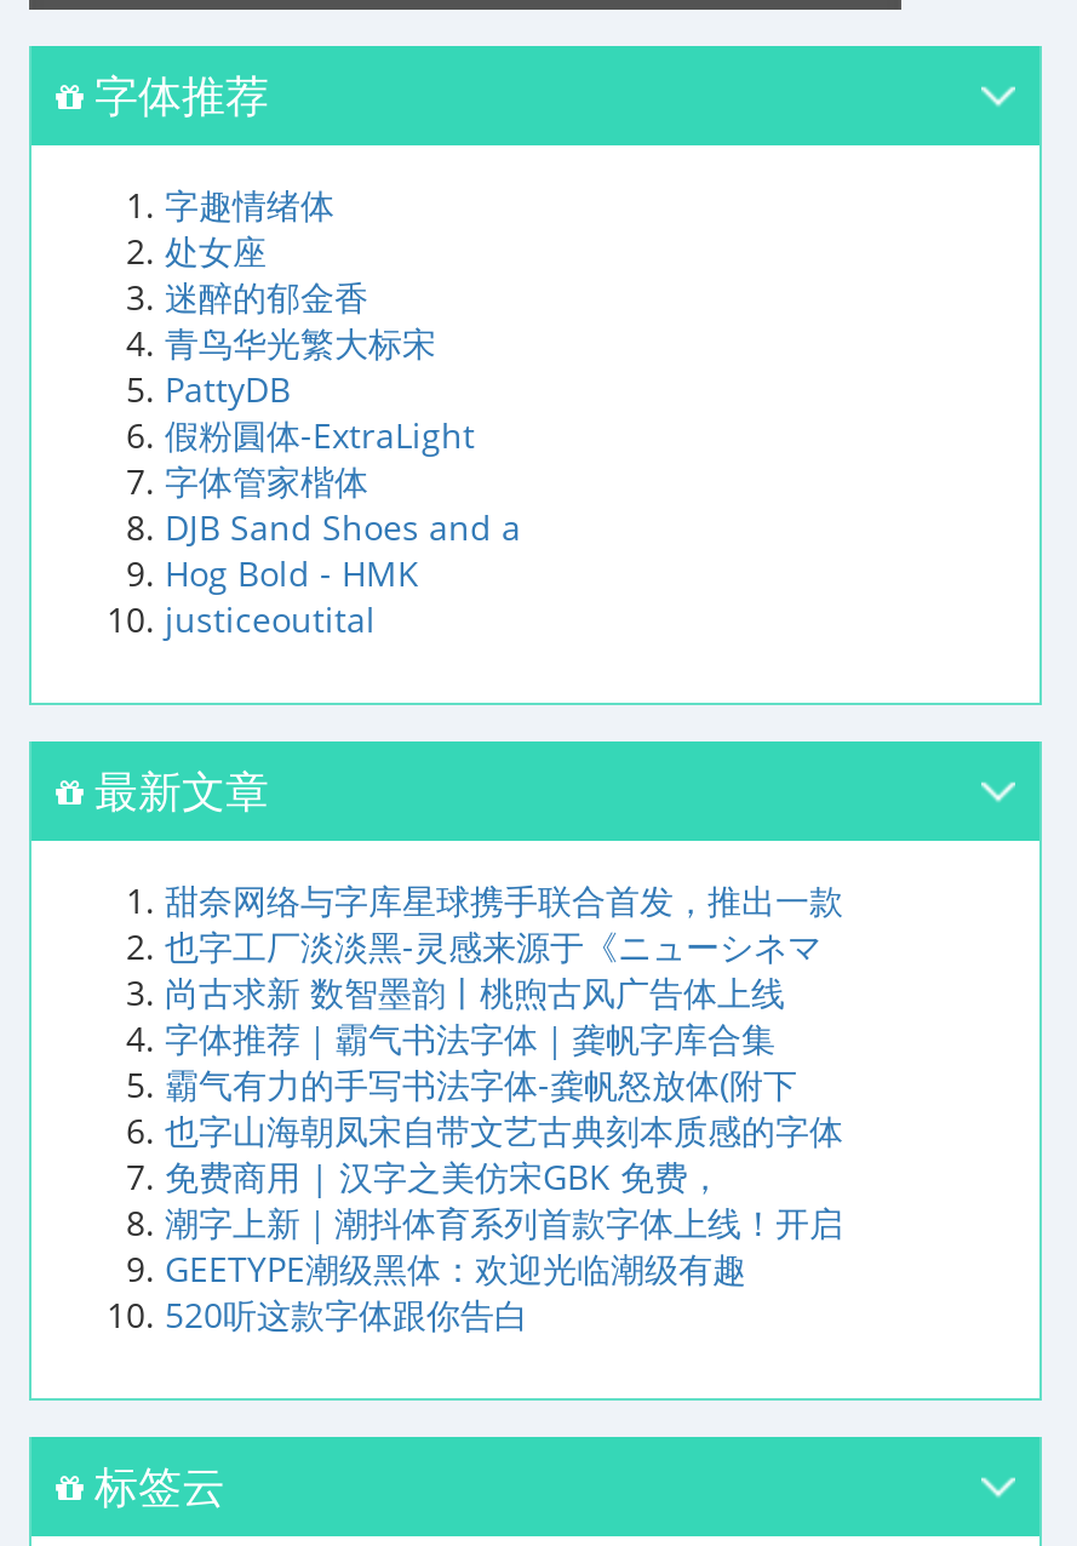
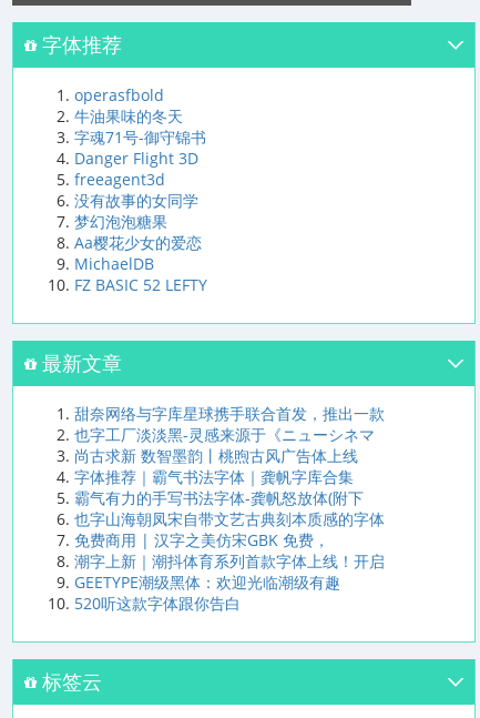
- 字趣情绪体
- 处女座
- 迷醉的郁金香
- 青鸟华光繁大标宋
- PattyDB
- 假粉圓体-ExtraLight
- 字体管家楷体
- DJB Sand Shoes and a
- Hog Bold - HMK
- justiceoutital
+ operasfbold
+ 牛油果味的冬天
+ 字魂71号-御守锦书
+ Danger Flight 3D
+ freeagent3d
+ 没有故事的女同学
+ 梦幻泡泡糖果
+ Aa樱花少女的爱恋
+ MichaelDB
+ FZ BASIC 52 LEFTY
